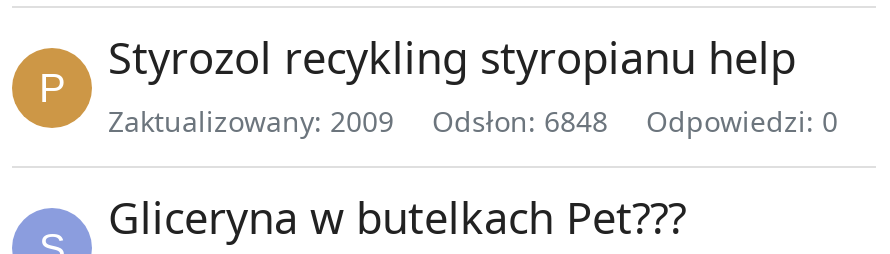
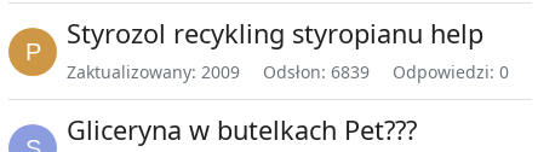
- Zaktualizowany: 2009 Odsłon: 6848 Odpowiedzi: 0
+ Zaktualizowany: 2009 Odsłon: 6839 Odpowiedzi: 0
